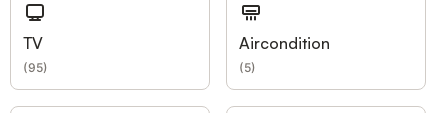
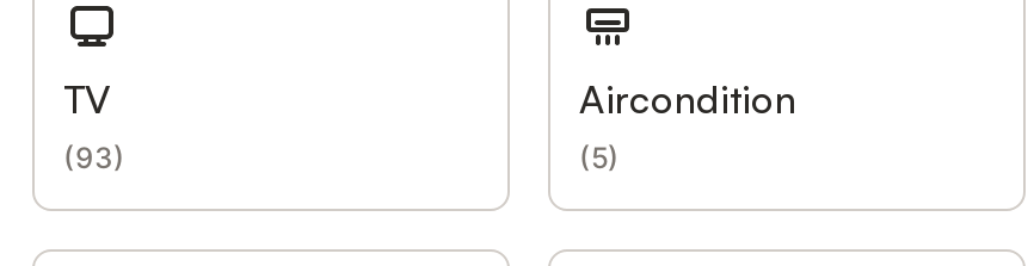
- (95)
+ (93)
